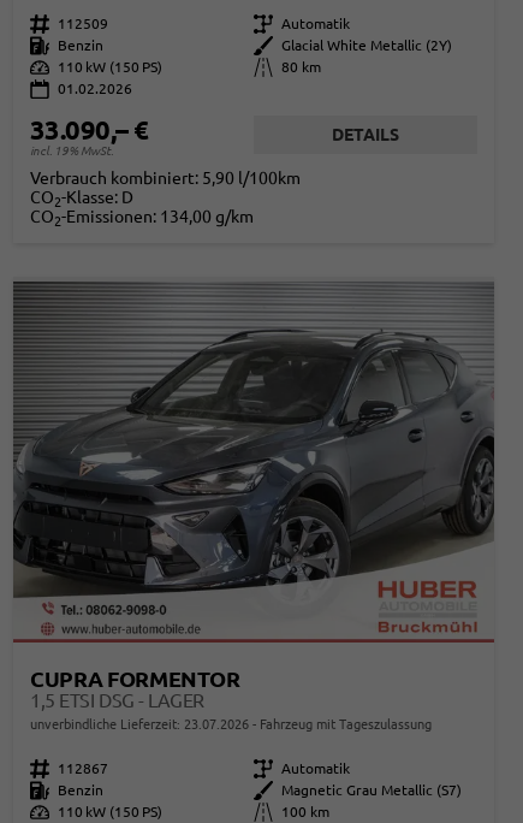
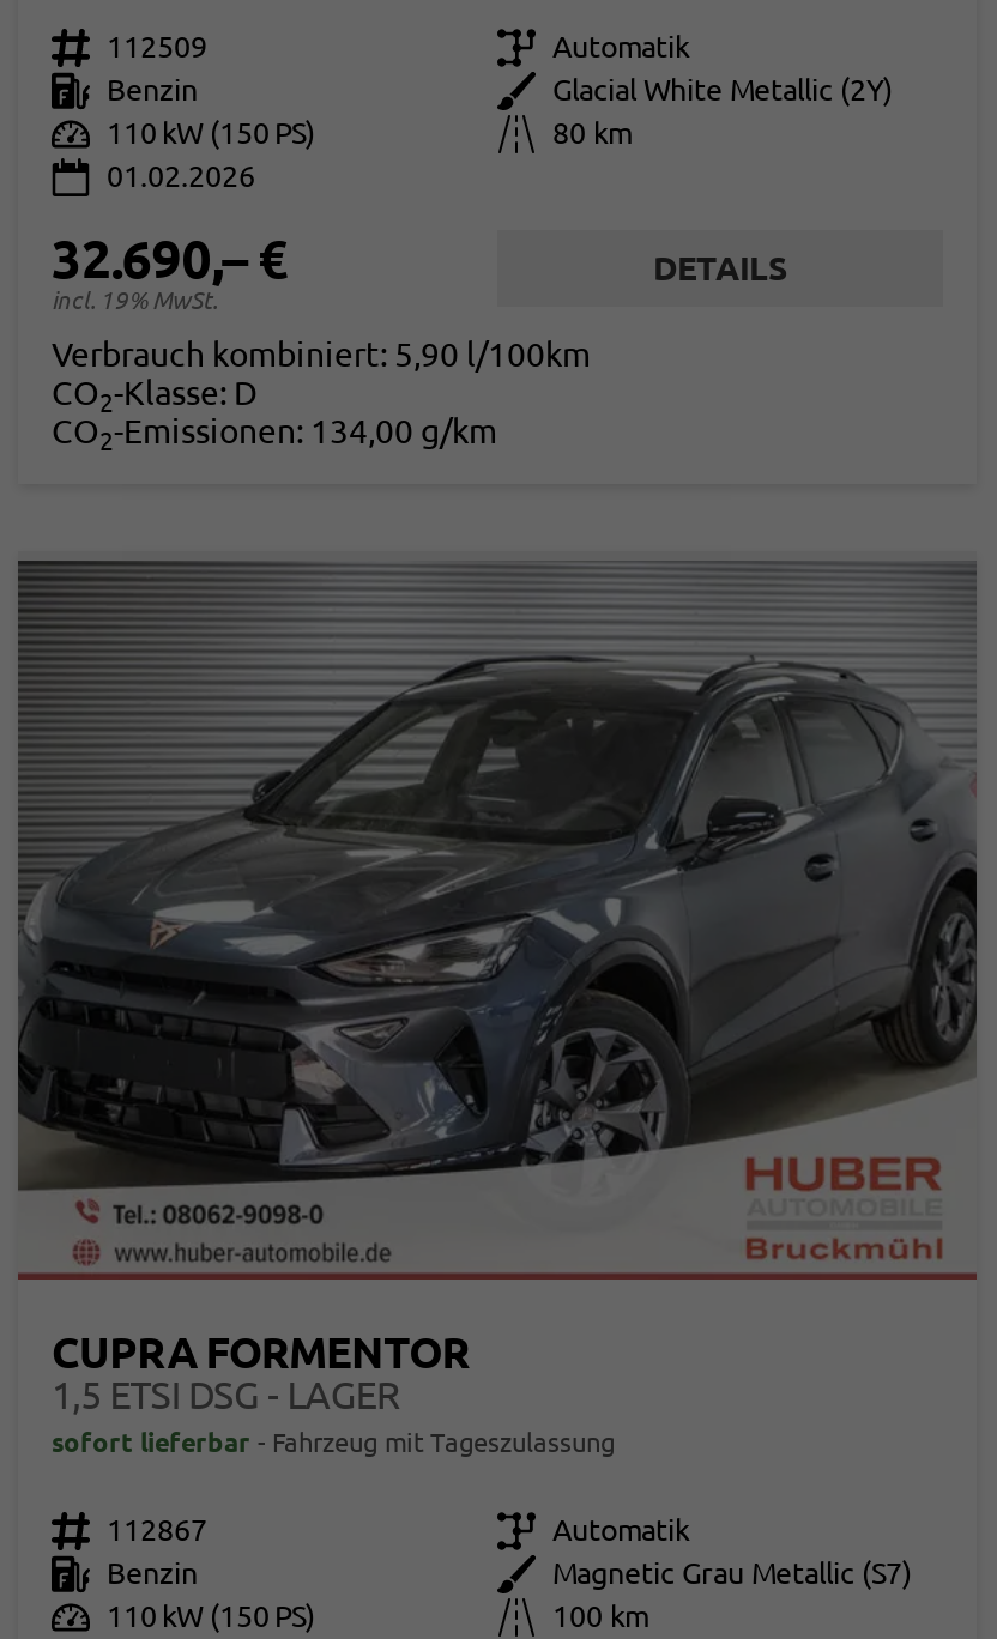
- 33.090,– €
+ 32.690,– €

- unverbindliche Lieferzeit: 23.07.2026 Fahrzeug mit Tageszulassung
+ sofort lieferbar Fahrzeug mit Tageszulassung
